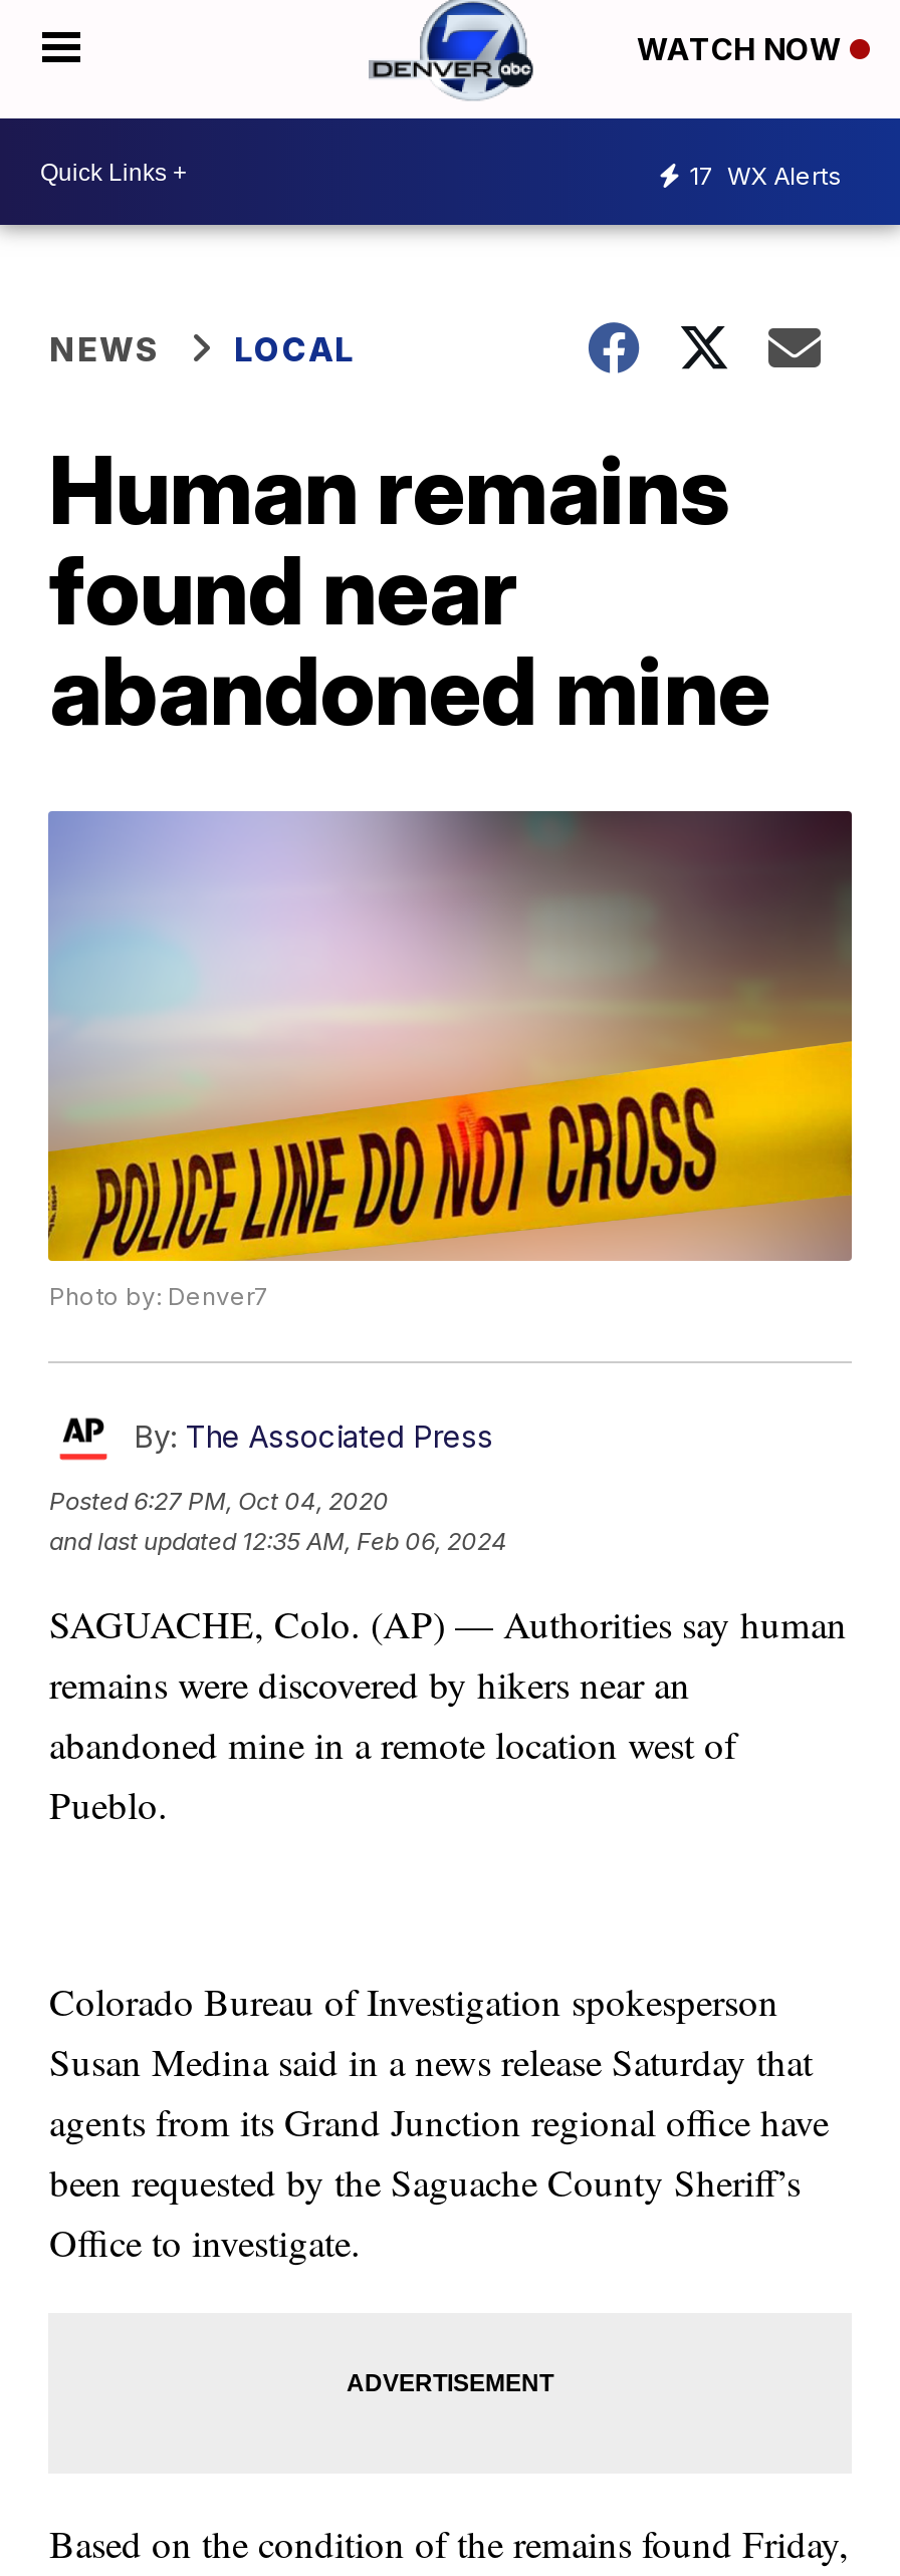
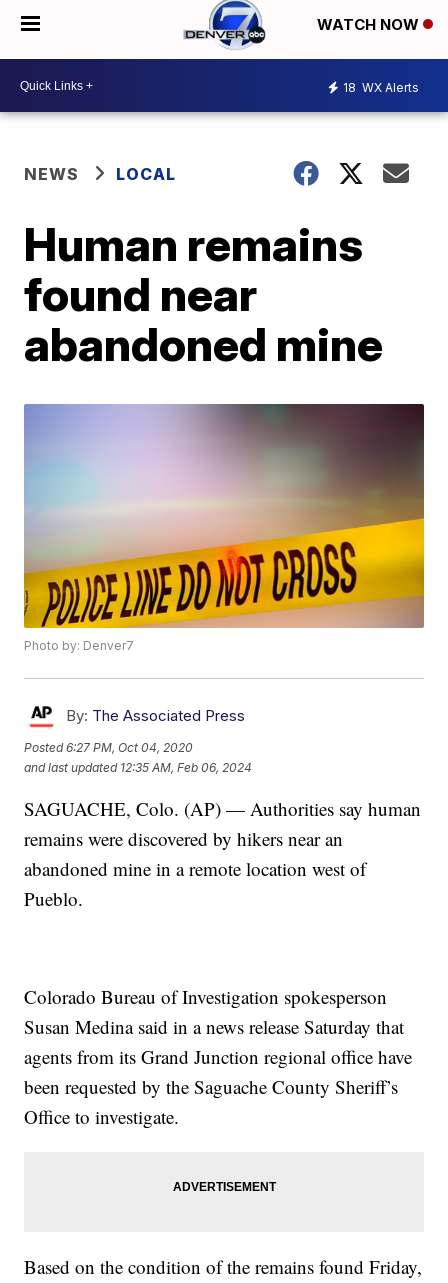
- 17 WX Alerts
+ 18 WX Alerts
